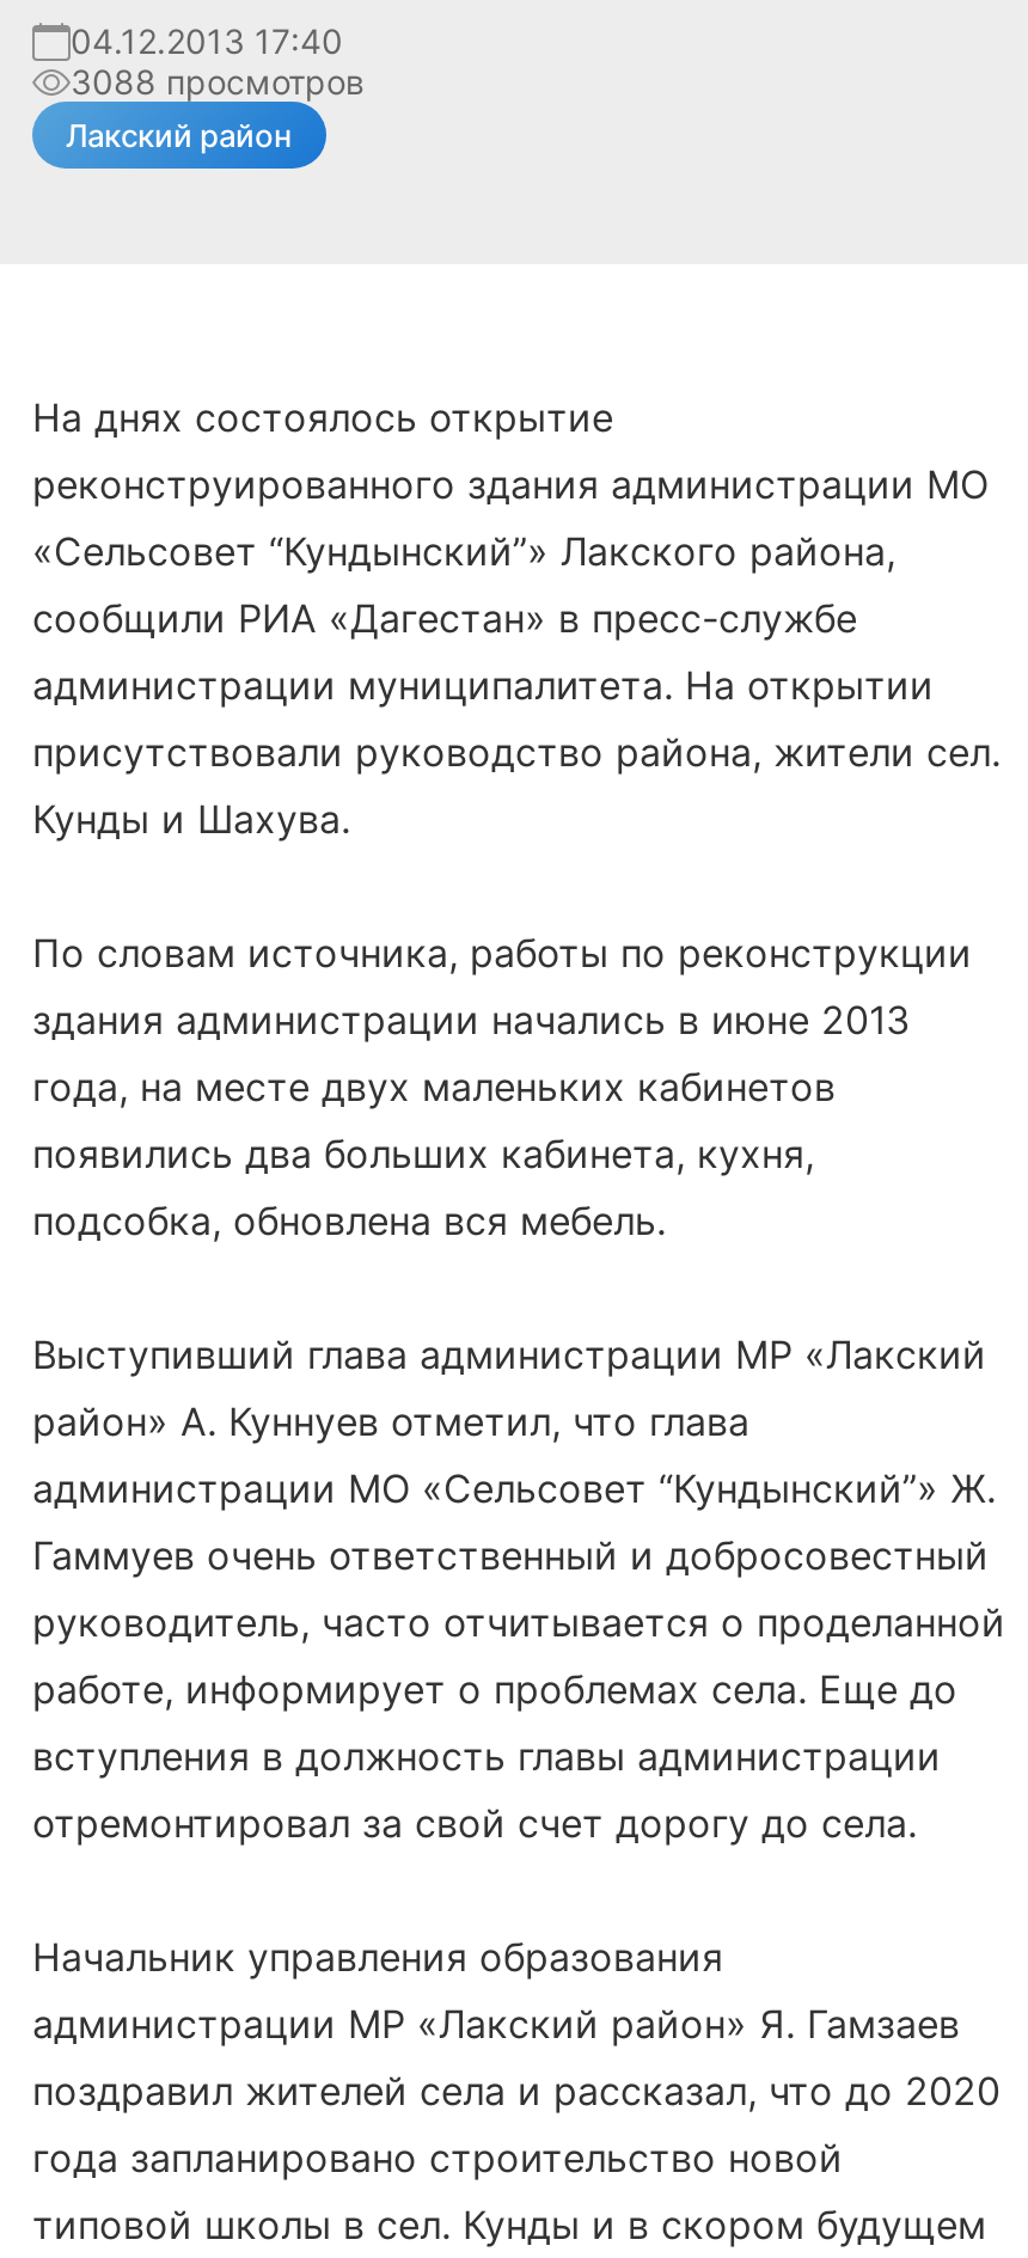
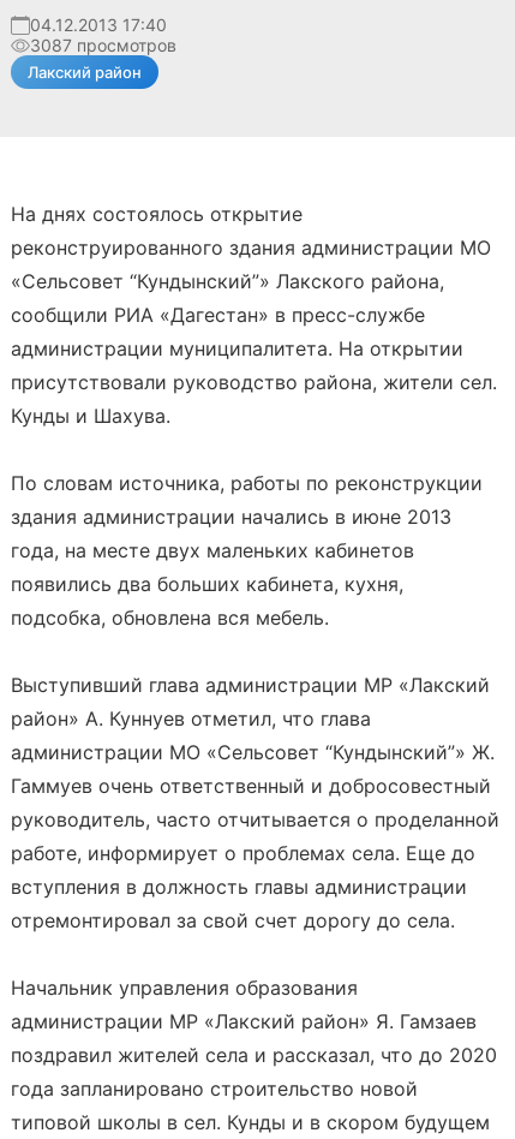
- 3088 просмотров
+ 3087 просмотров
